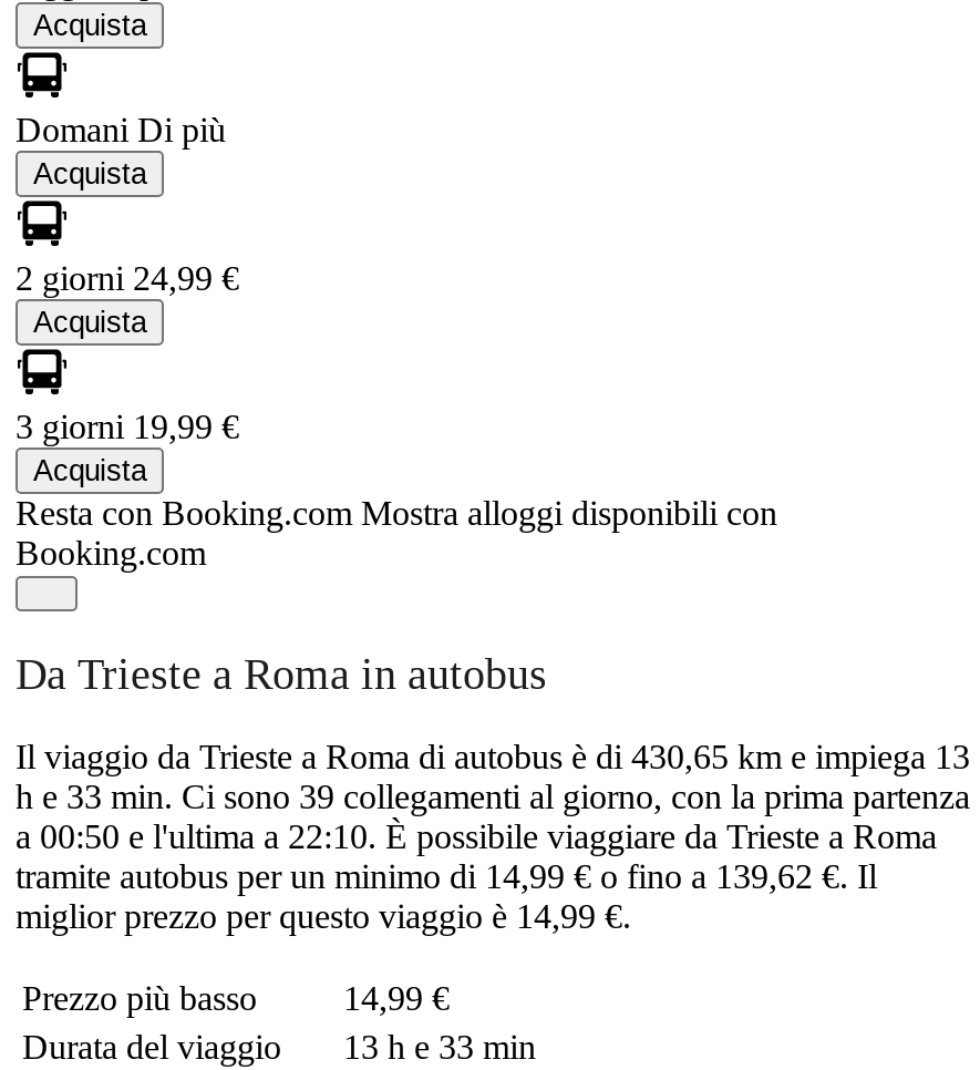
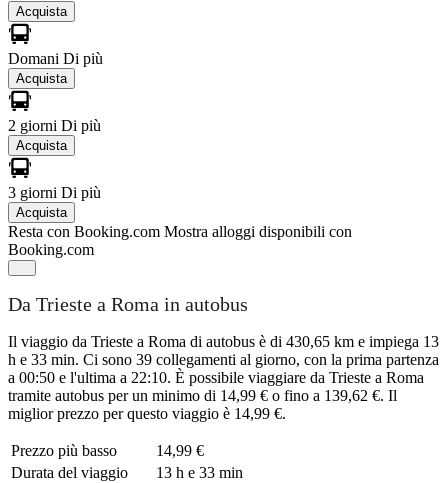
- 2 giorni 24,99 €
+ 2 giorni Di più

- 3 giorni 19,99 €
+ 3 giorni Di più
